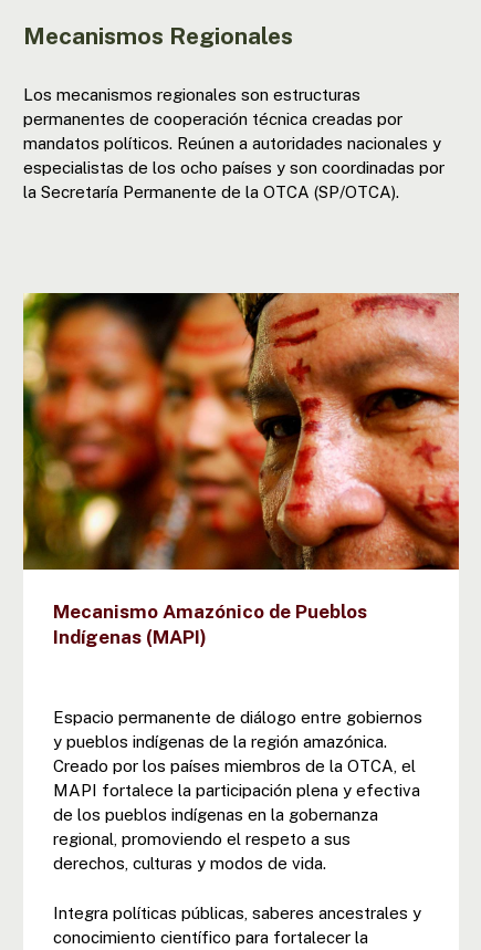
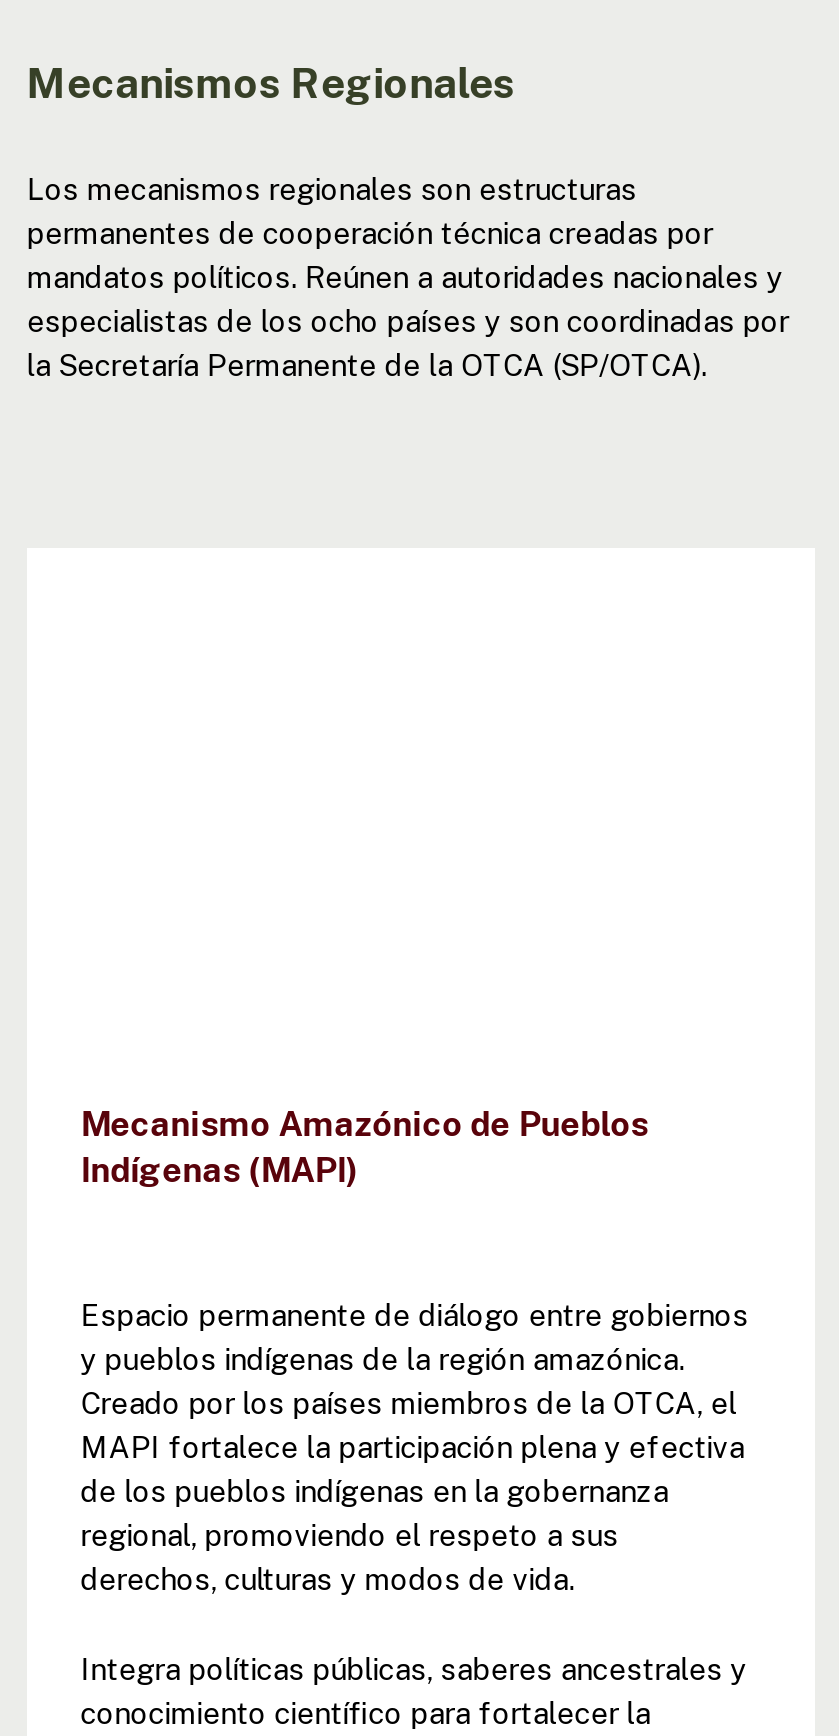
- [image]
